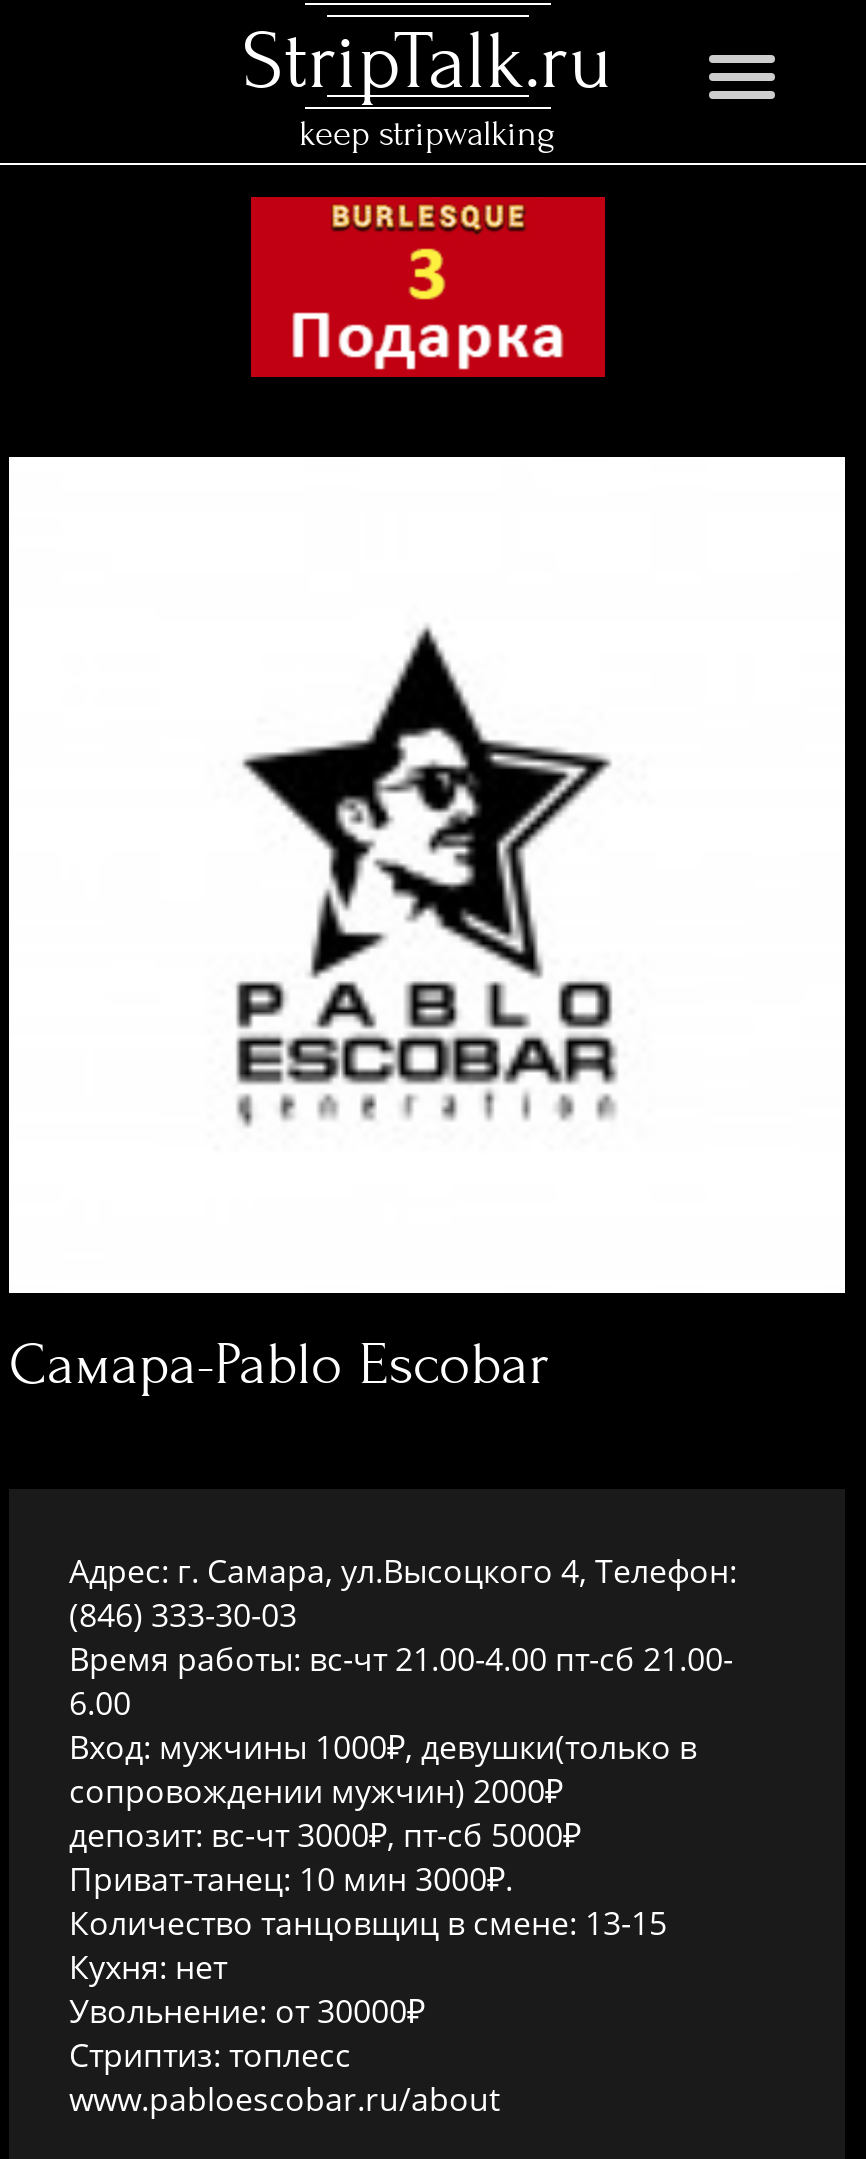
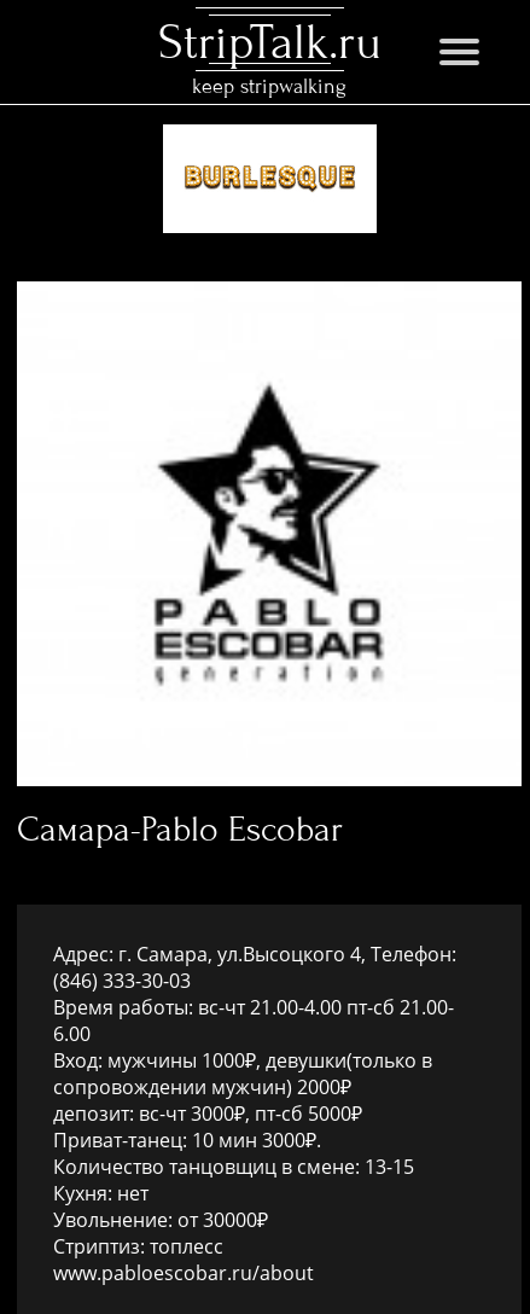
- [image]
+ [image]
